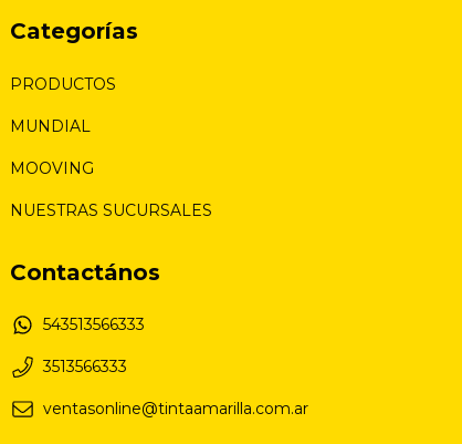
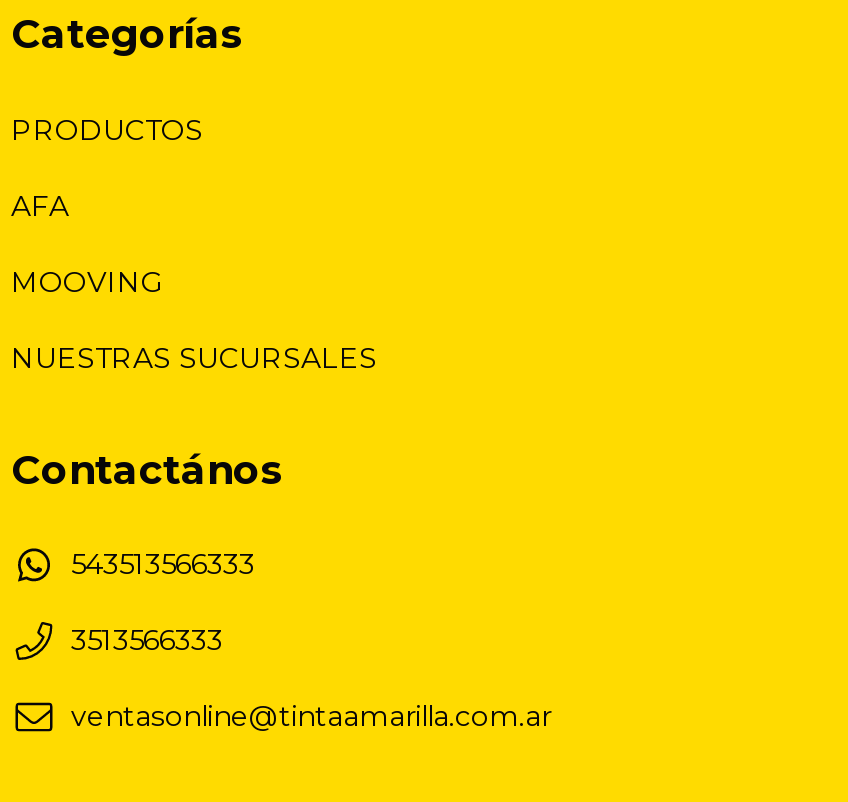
- MUNDIAL
+ AFA
